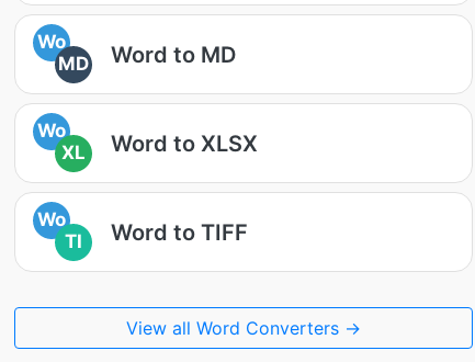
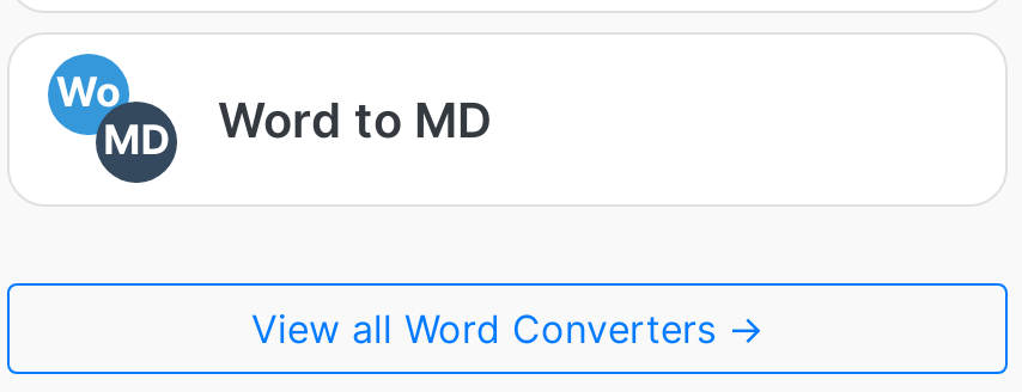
- Wo
- XL
- Word to XLSX
- Wo
- TI
- Word to TIFF
